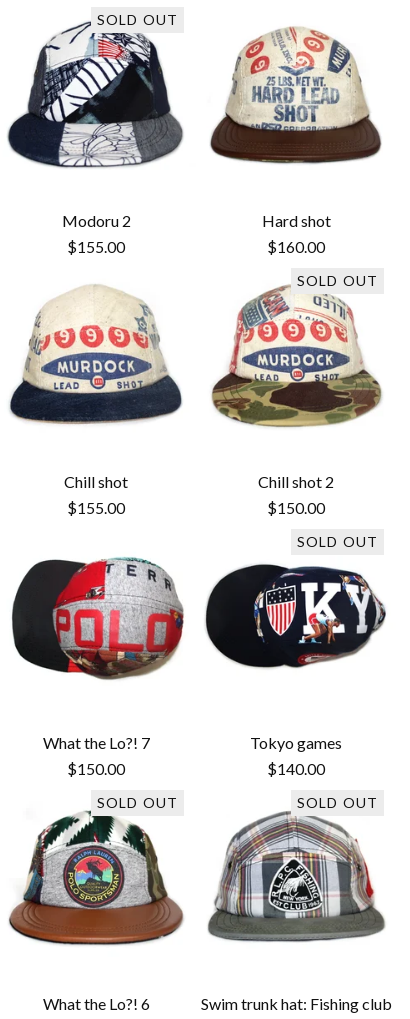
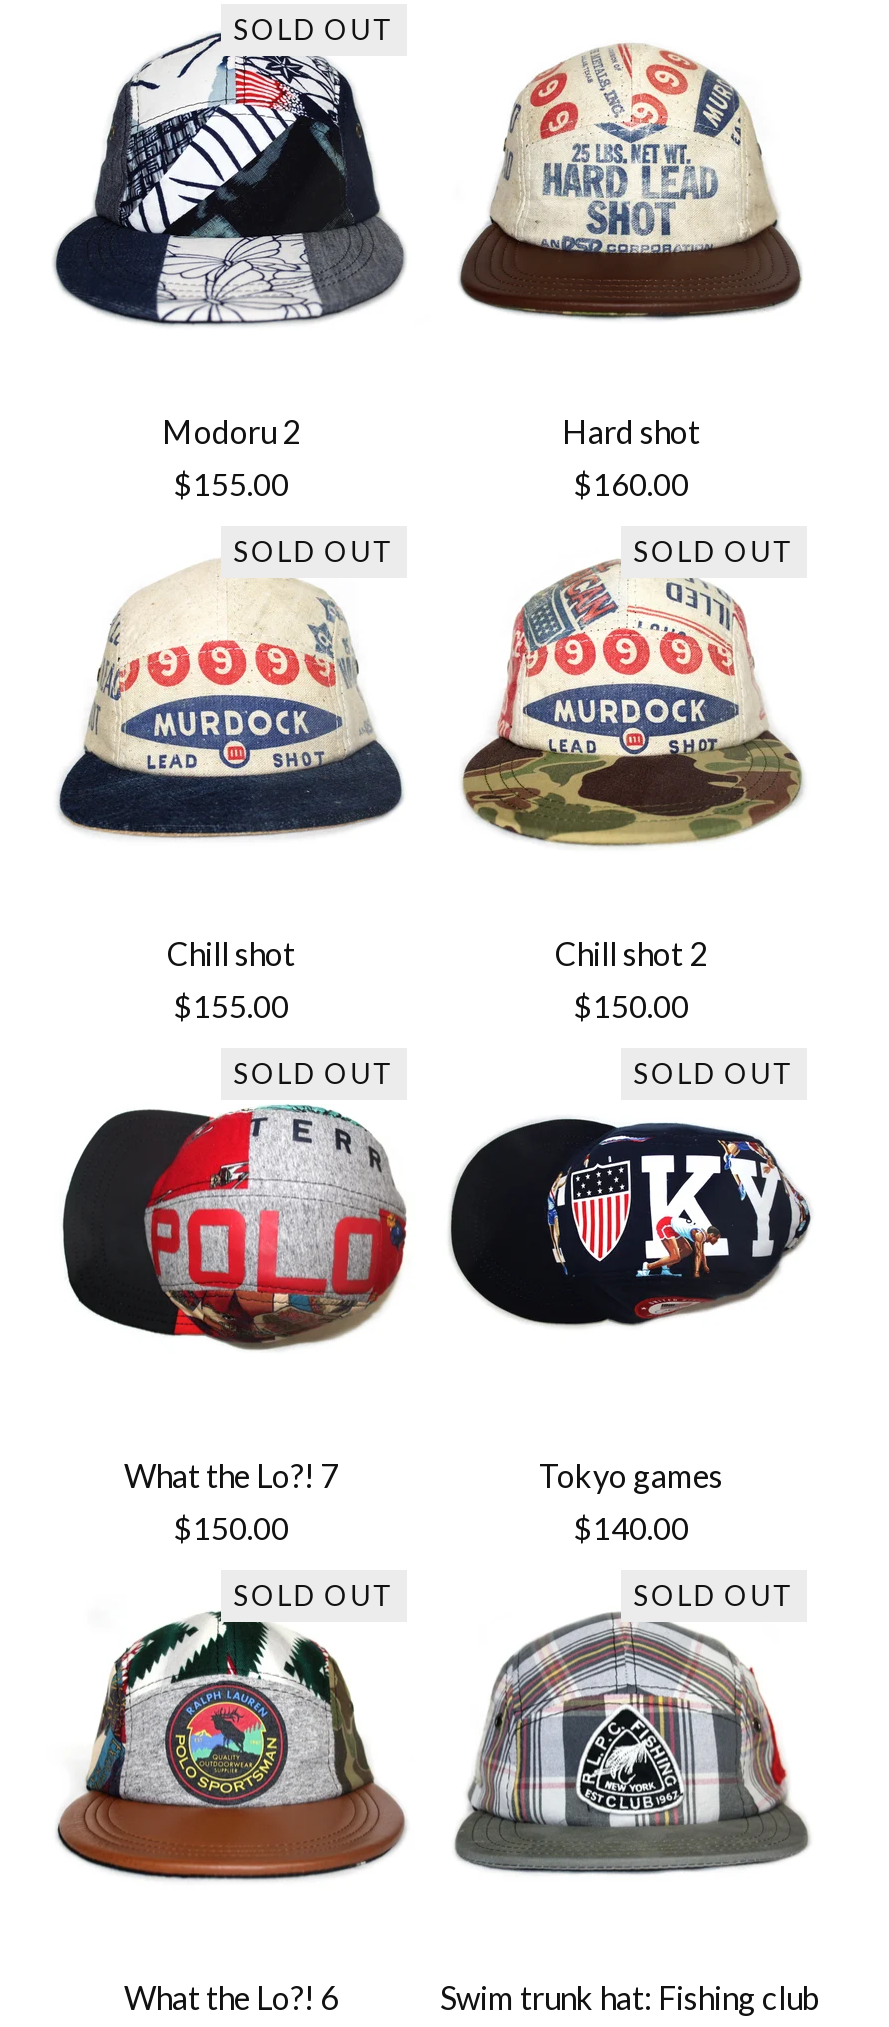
+ SOLD OUT

+ SOLD OUT
